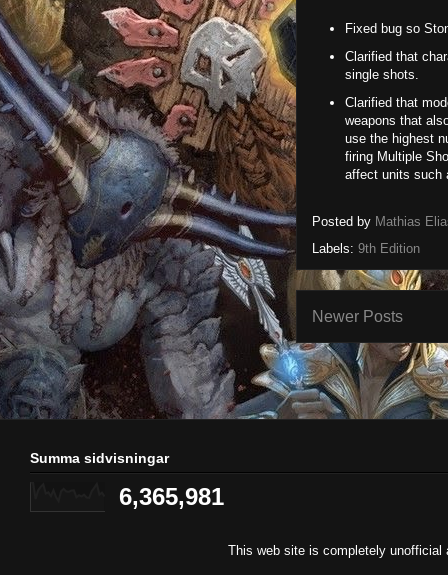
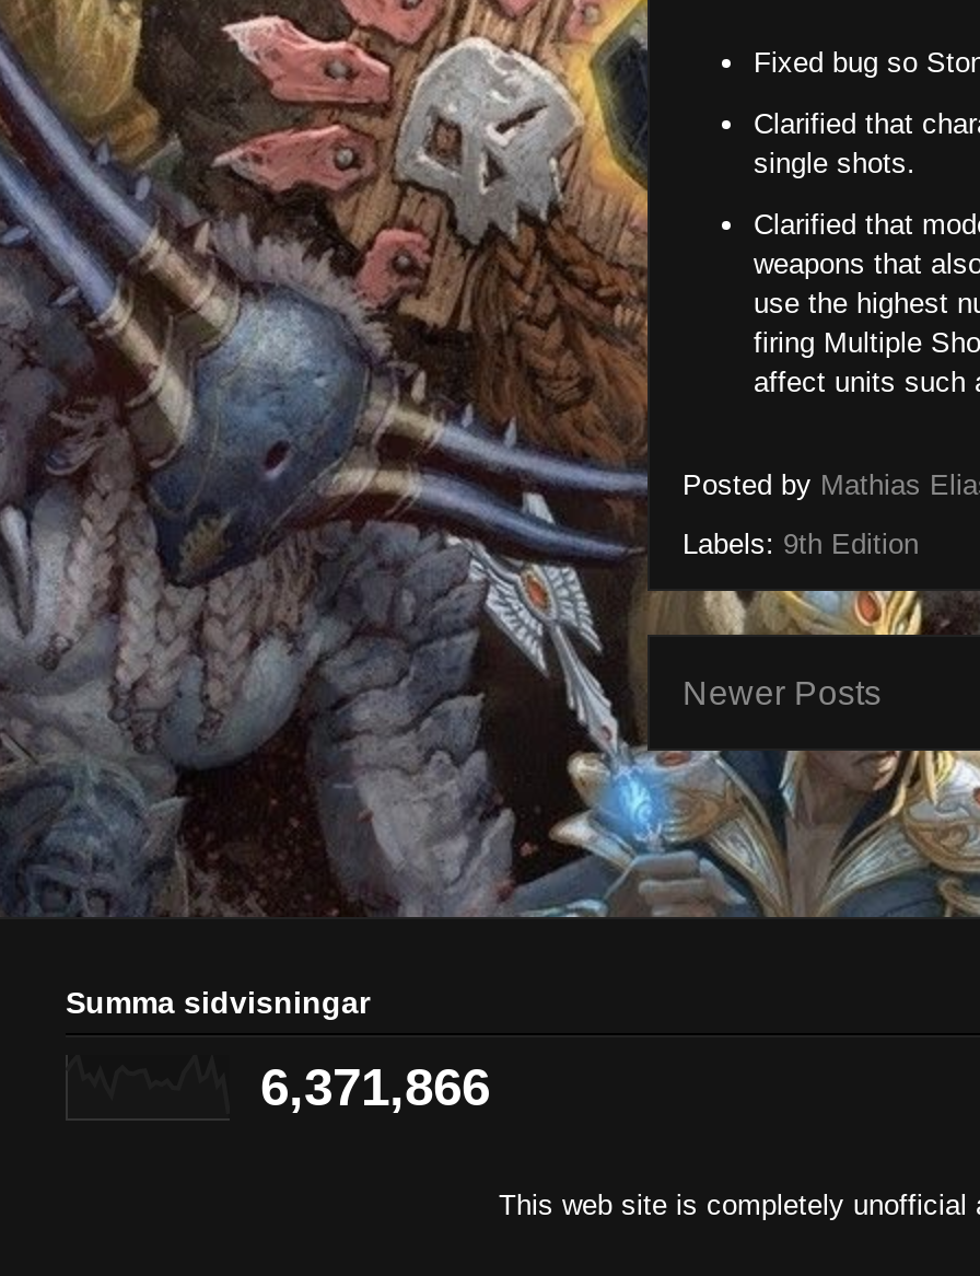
- 6,365,981
+ 6,371,866
